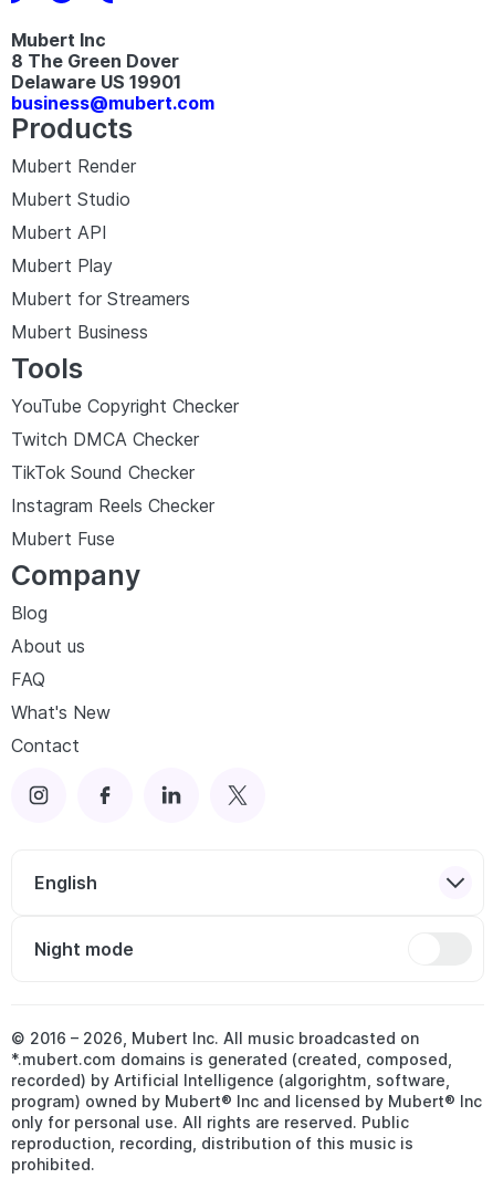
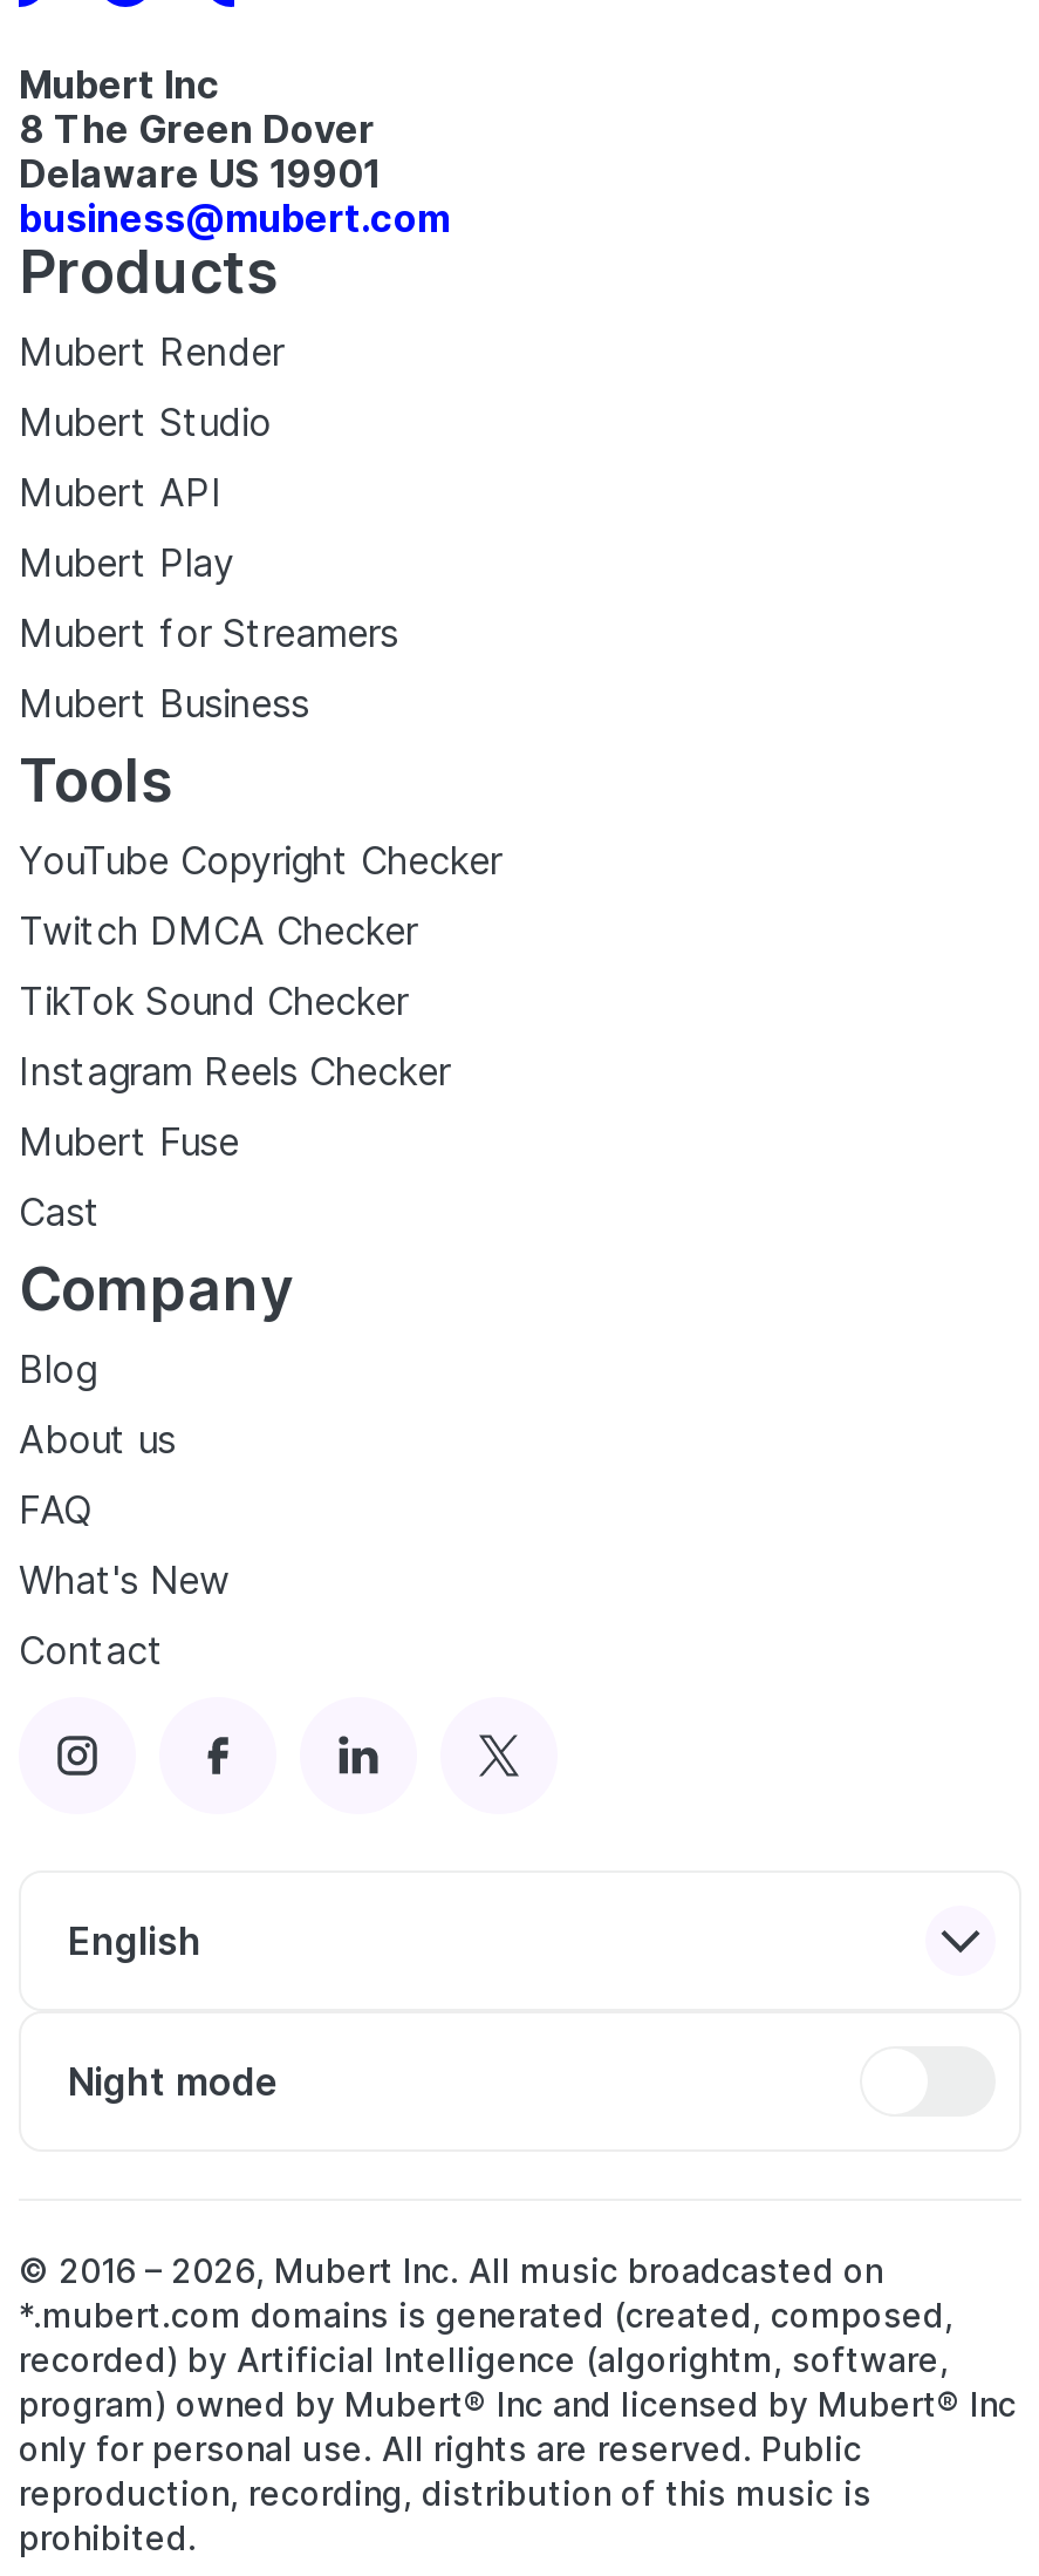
+ Cast
